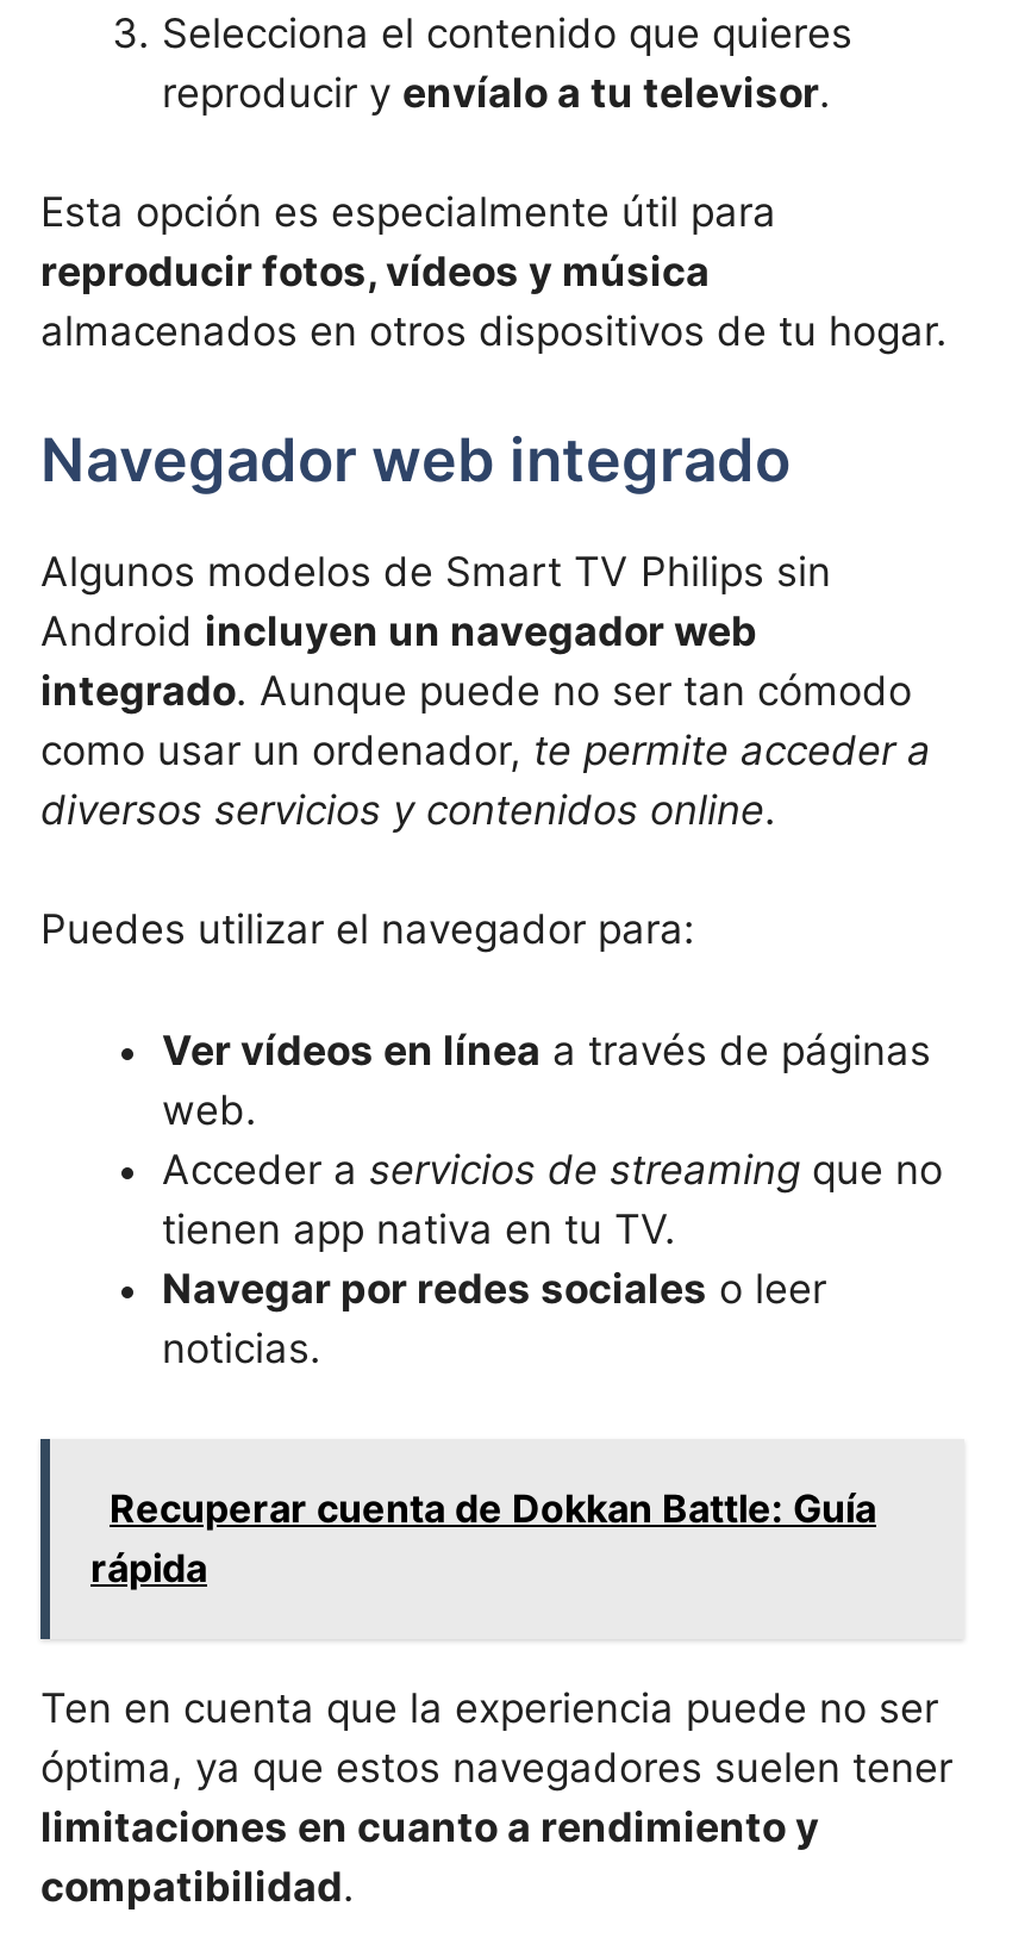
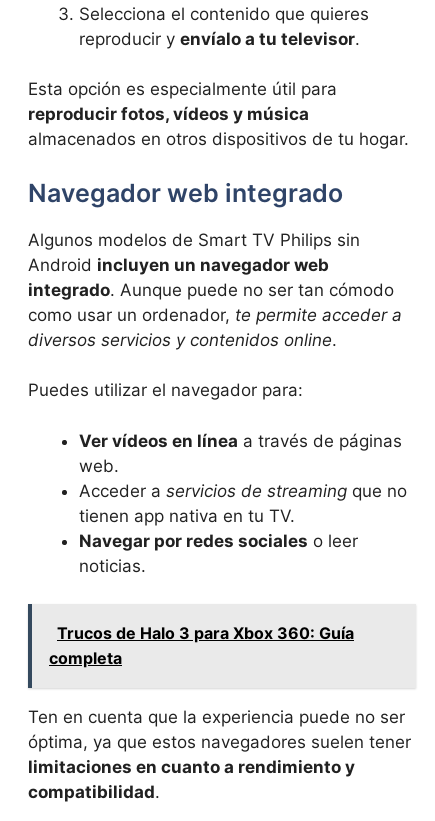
- Recuperar cuenta de Dokkan Battle: Guía
- rápida
+ Trucos de Halo 3 para Xbox 360: Guía
+ completa
